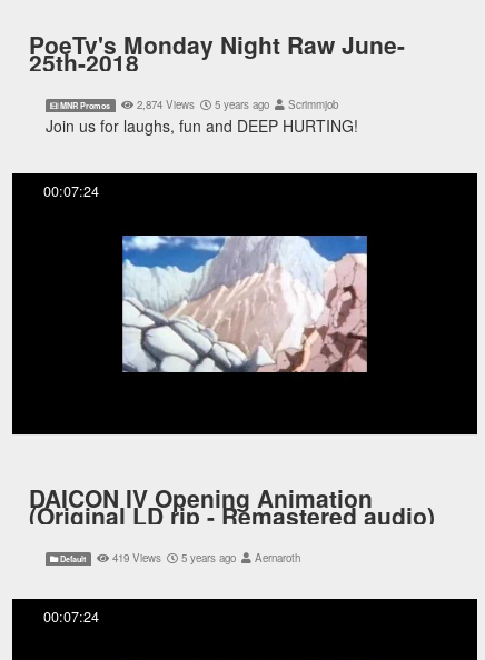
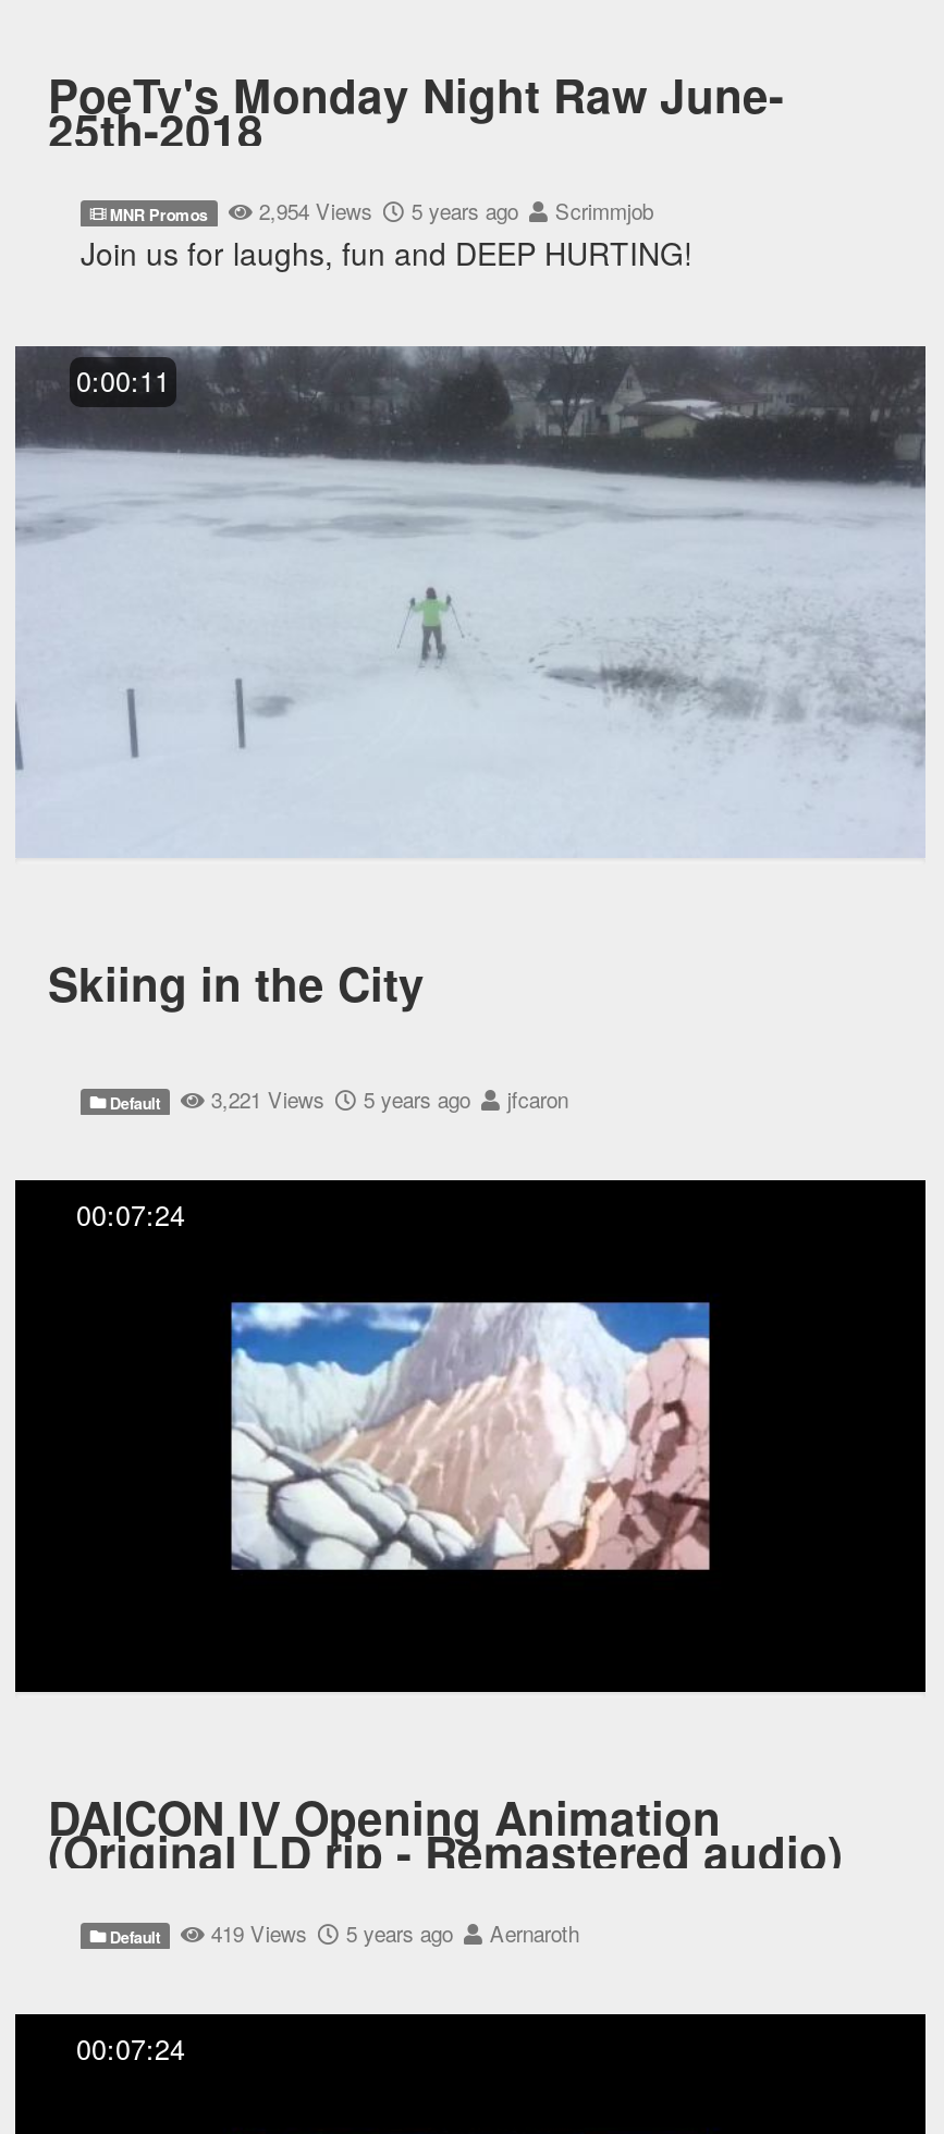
- 2,874 Views 5 years ago Scrimmjob
+ 2,954 Views 5 years ago Scrimmjob

+ [image]
+ 0:00:11

+ Skiing in the City
+ Default
+ 3,221 Views
+ 5 years ago
+ jfcaron
